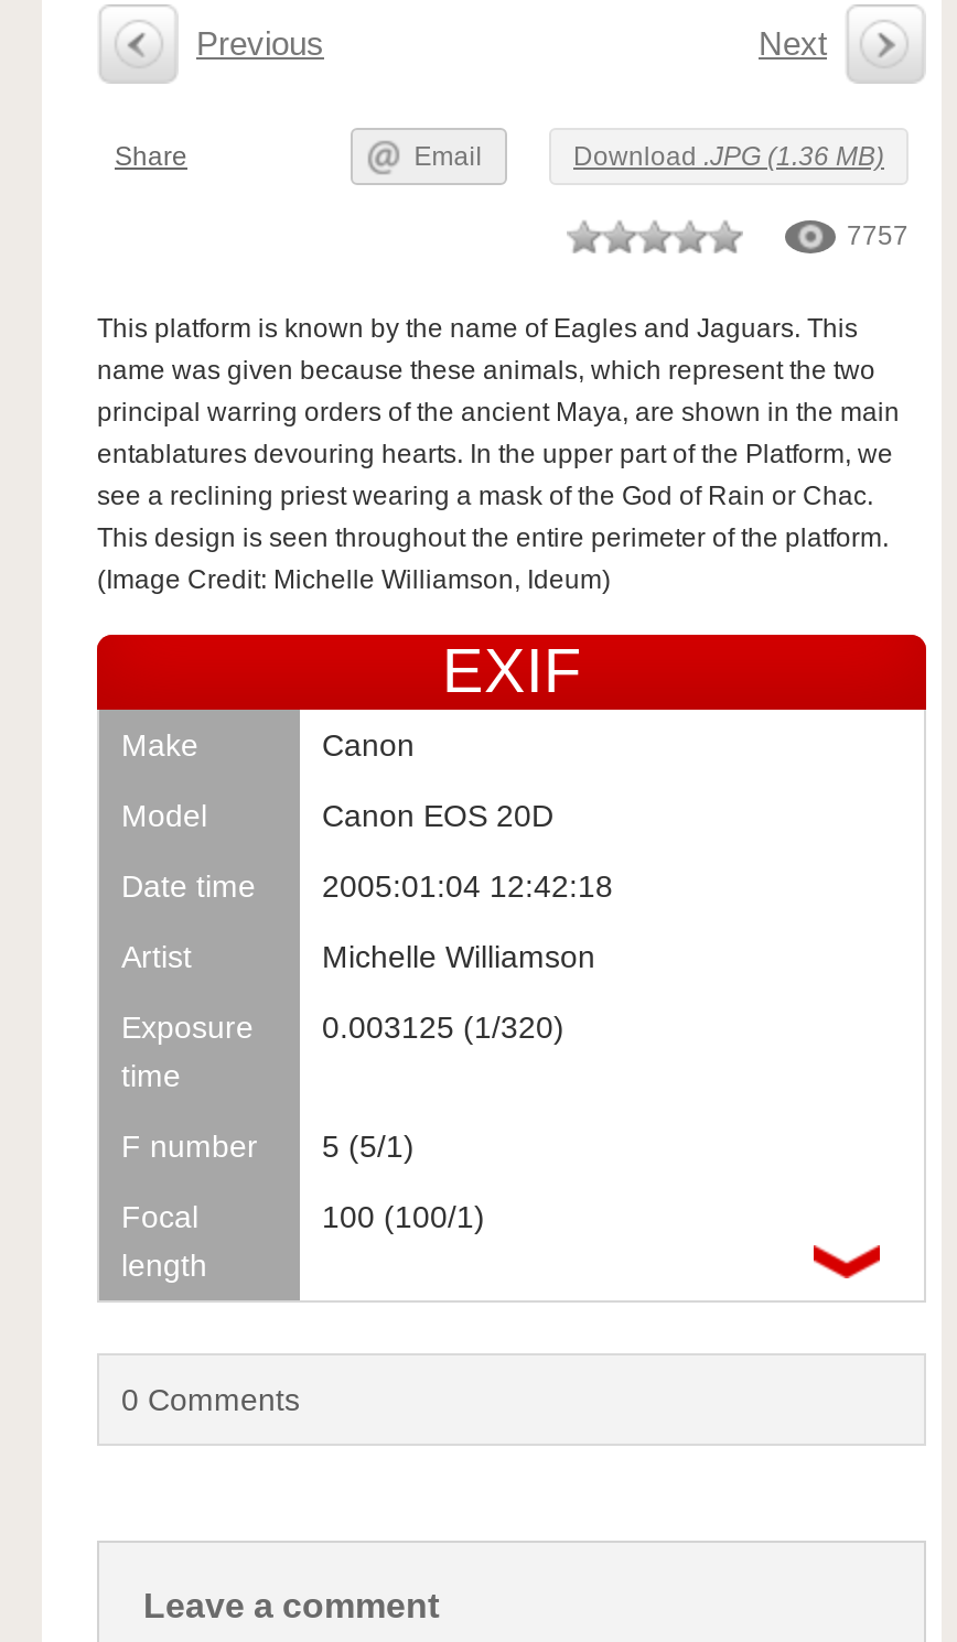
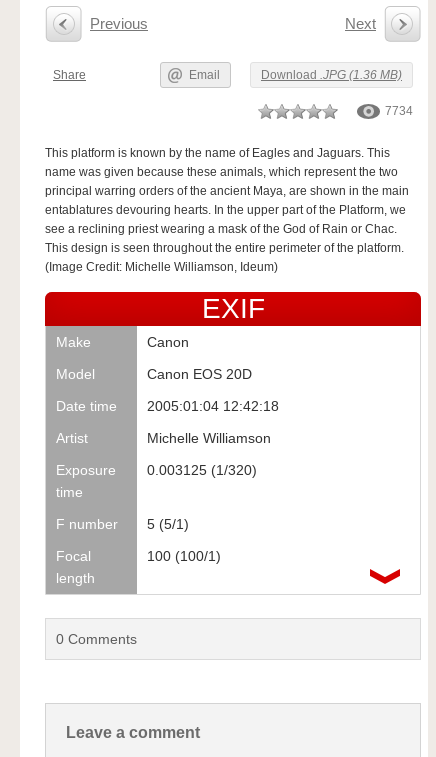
- 7757
+ 7734
